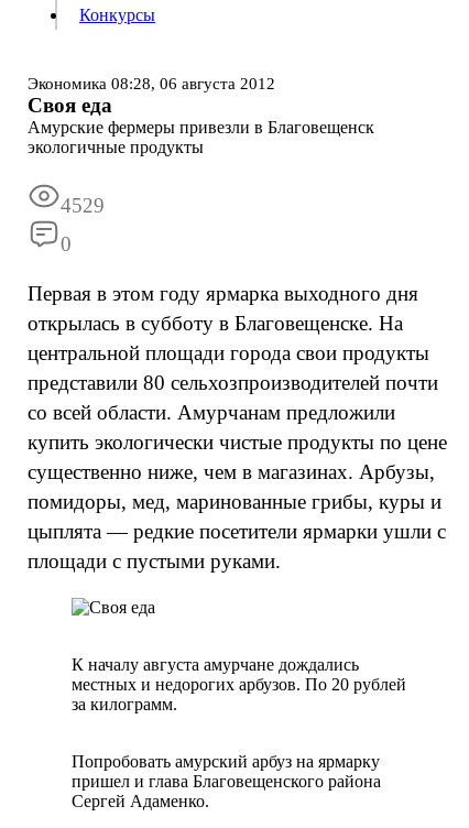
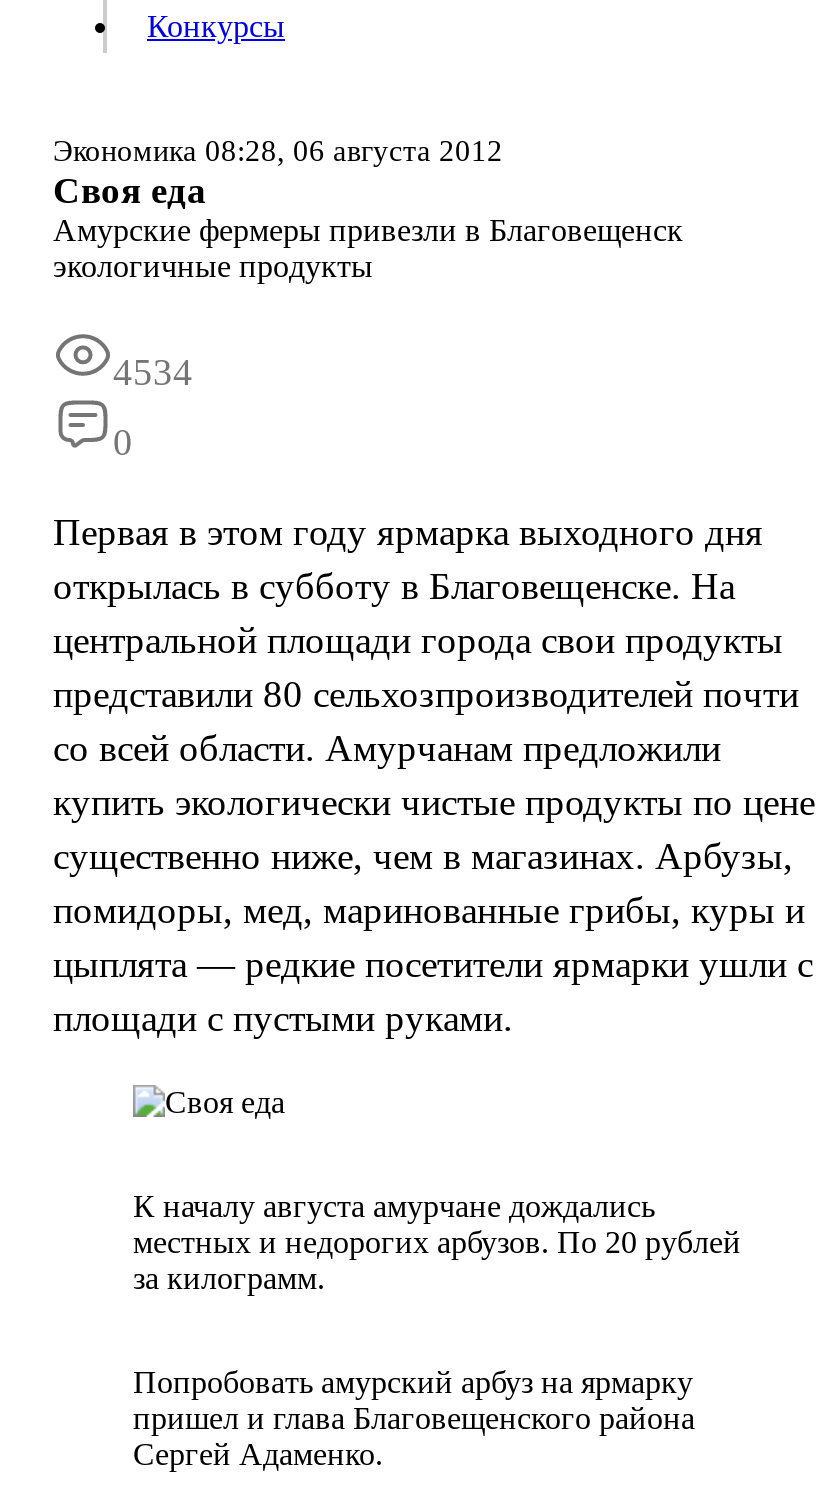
- 4529
+ 4534
